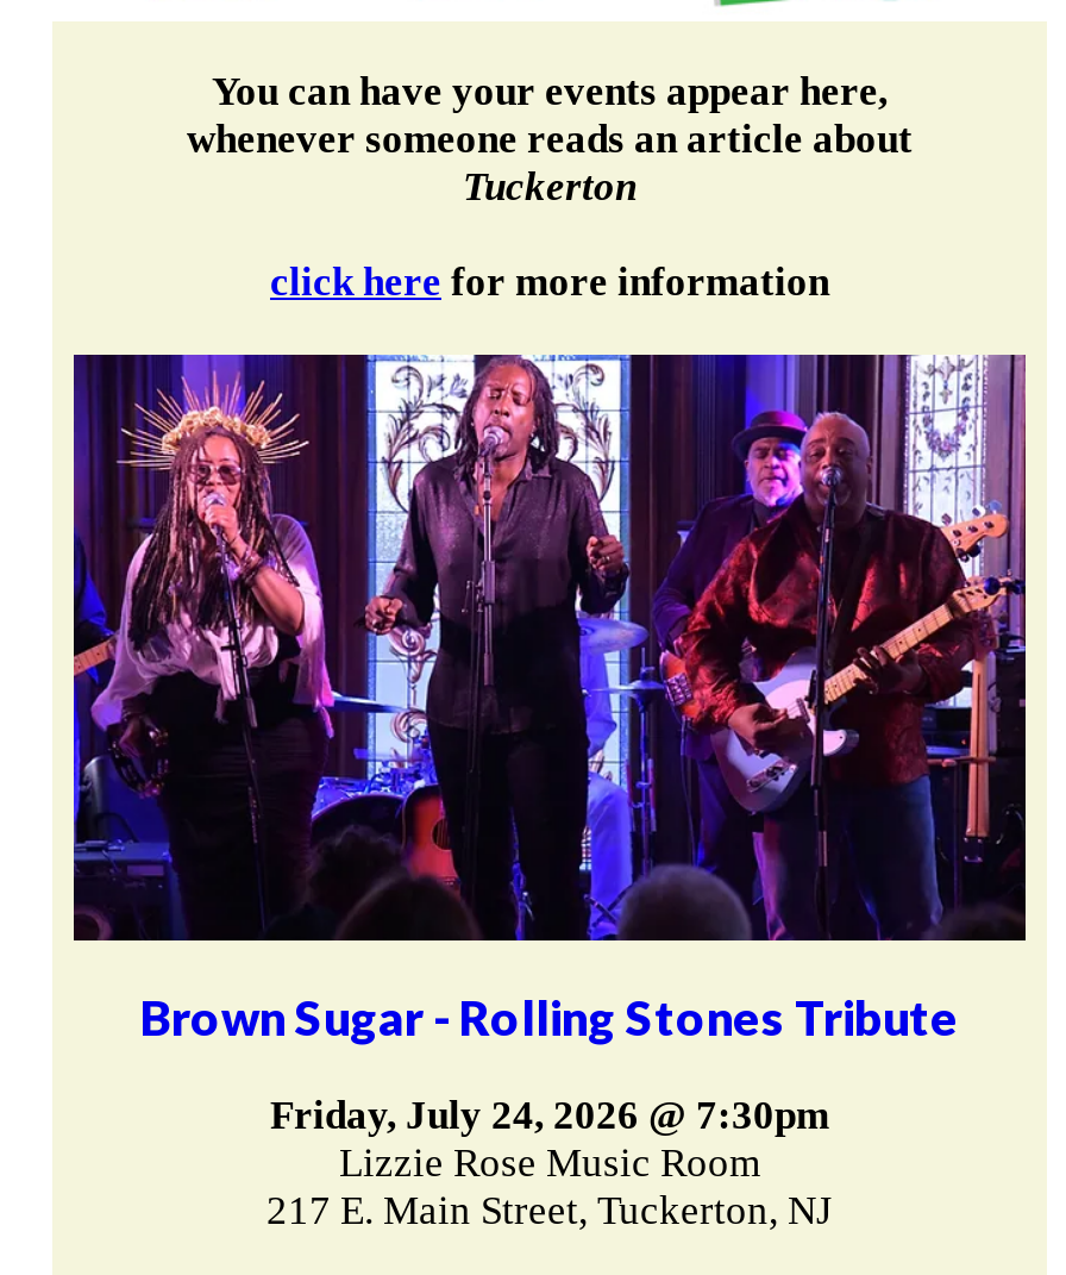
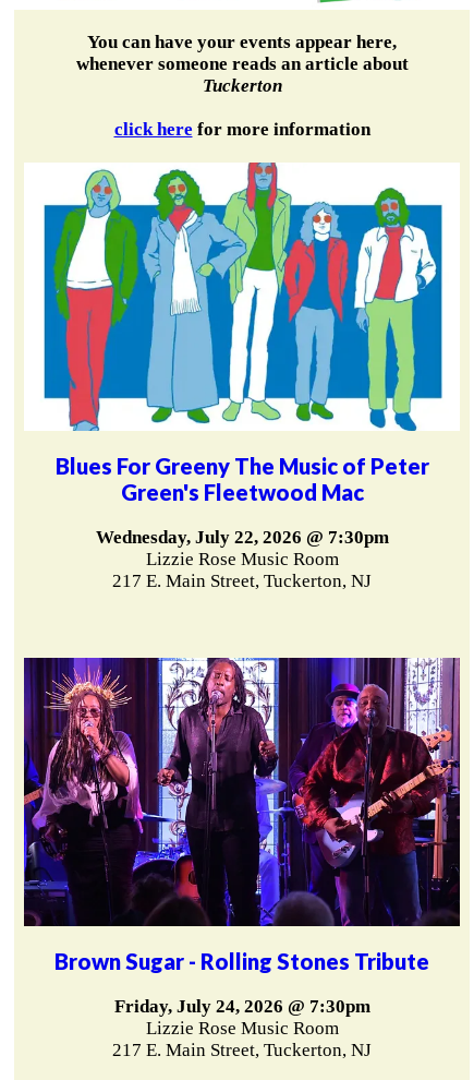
+ [image]
+ Blues For Greeny The Music of Peter
+ Green's Fleetwood Mac
+ Wednesday, July 22, 2026 @ 7:30pm
+ Lizzie Rose Music Room
+ 217 E. Main Street, Tuckerton, NJ
